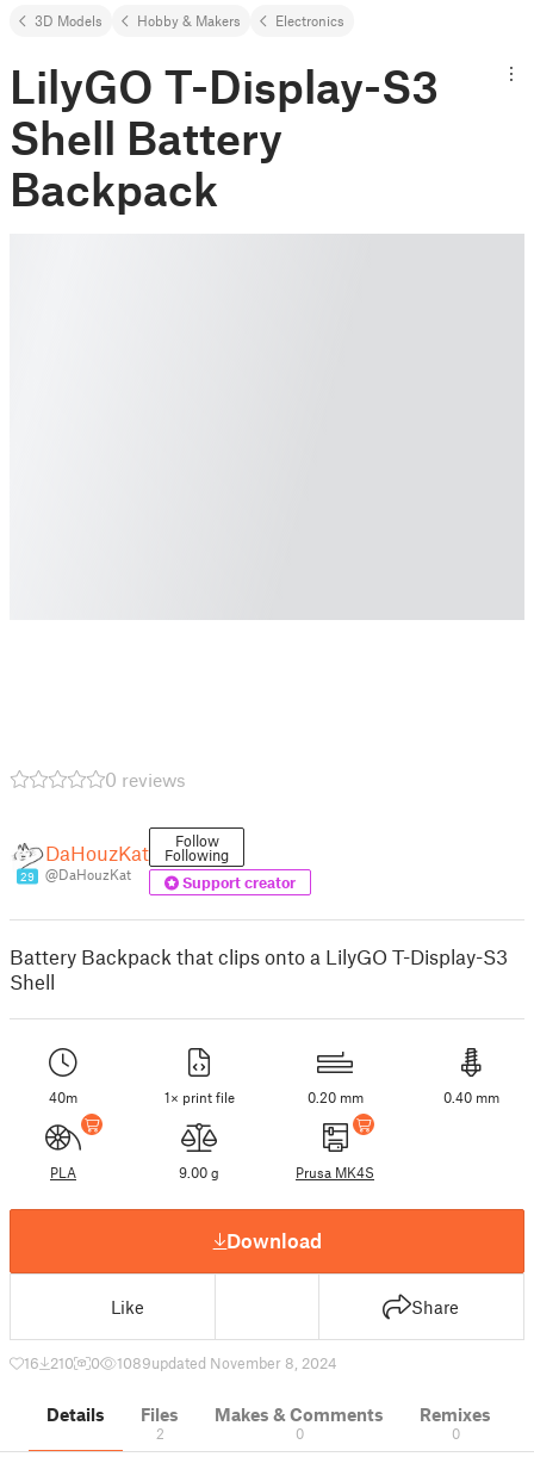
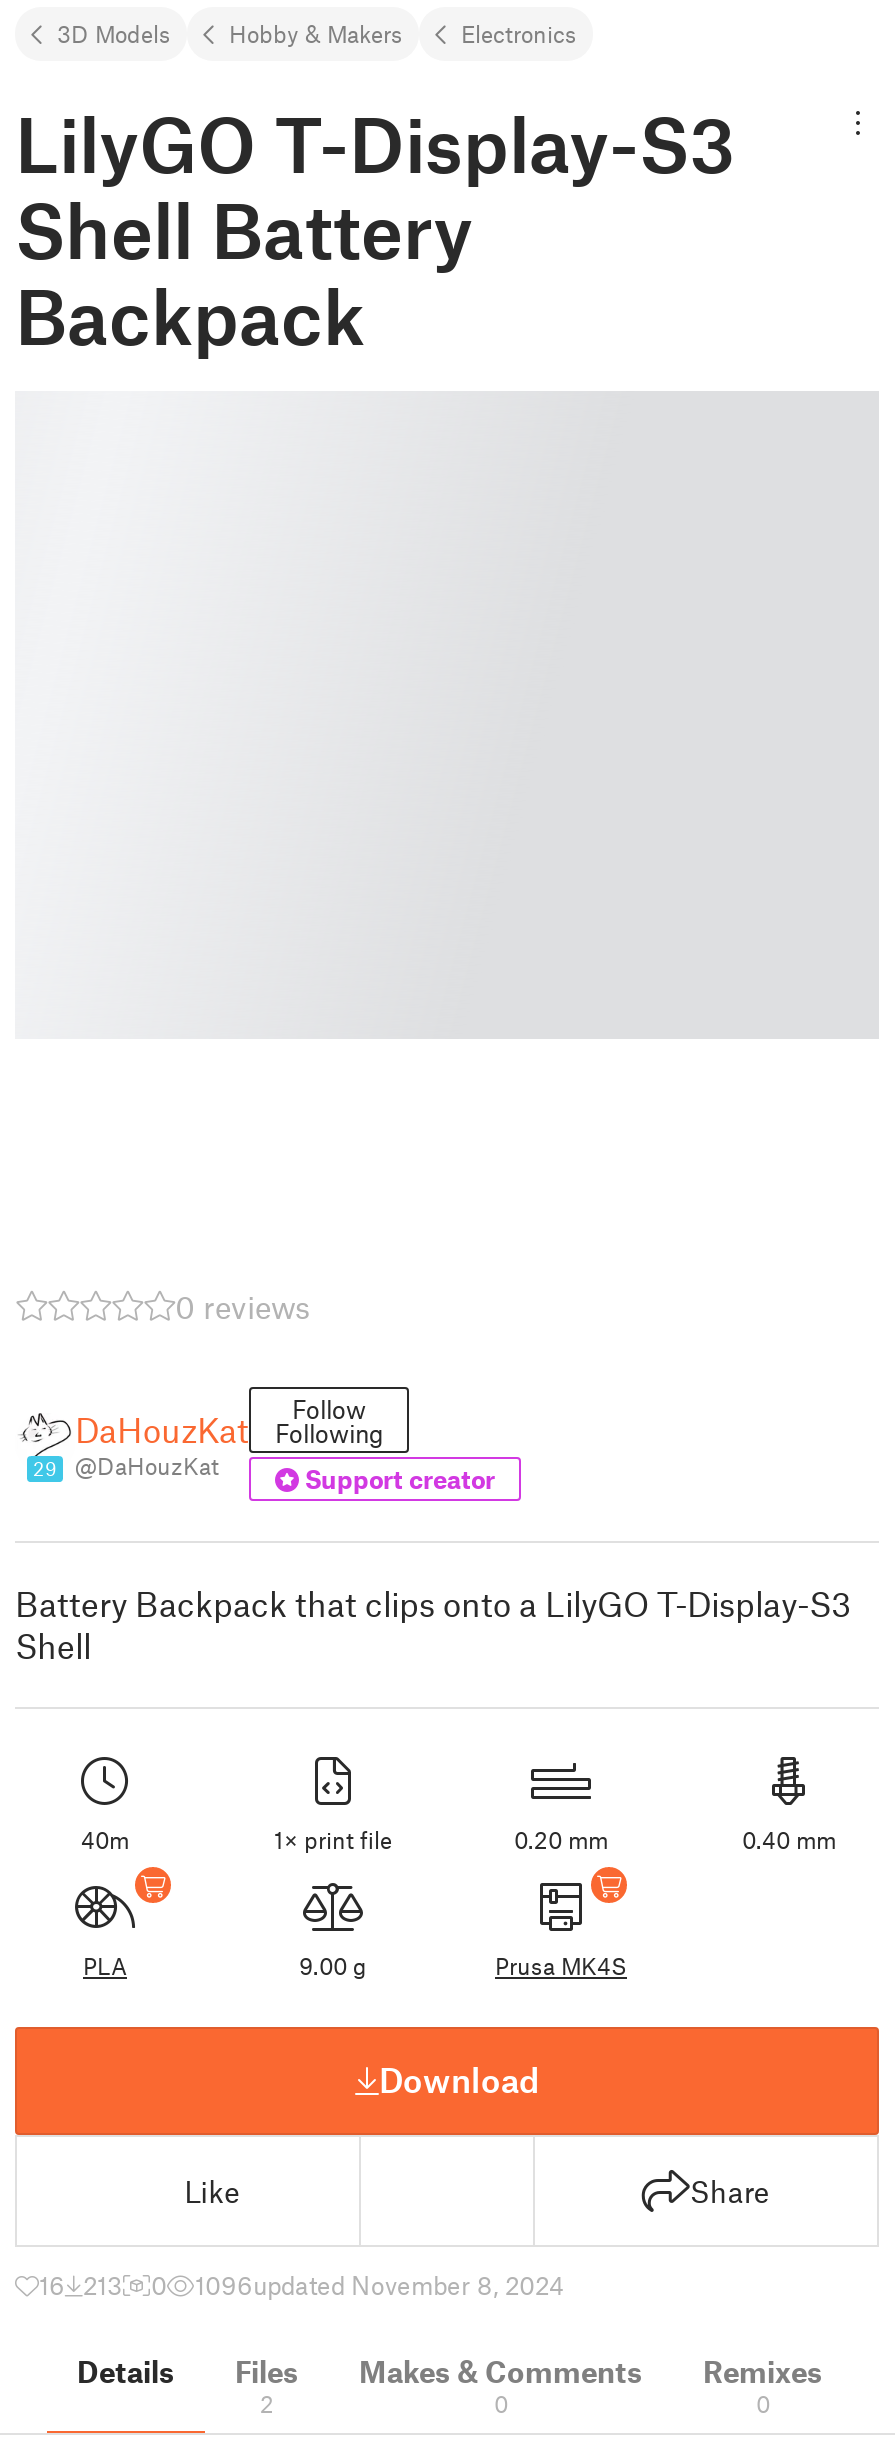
- 16 210
+ 16 213

- 1089updated November 8, 2024
+ 1096updated November 8, 2024
